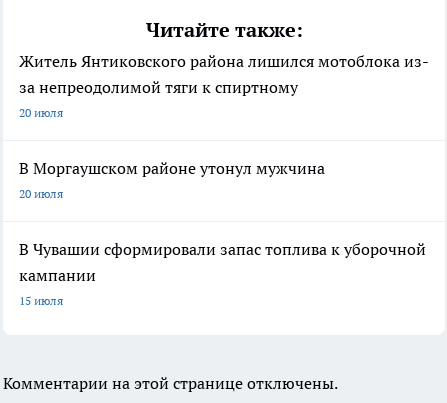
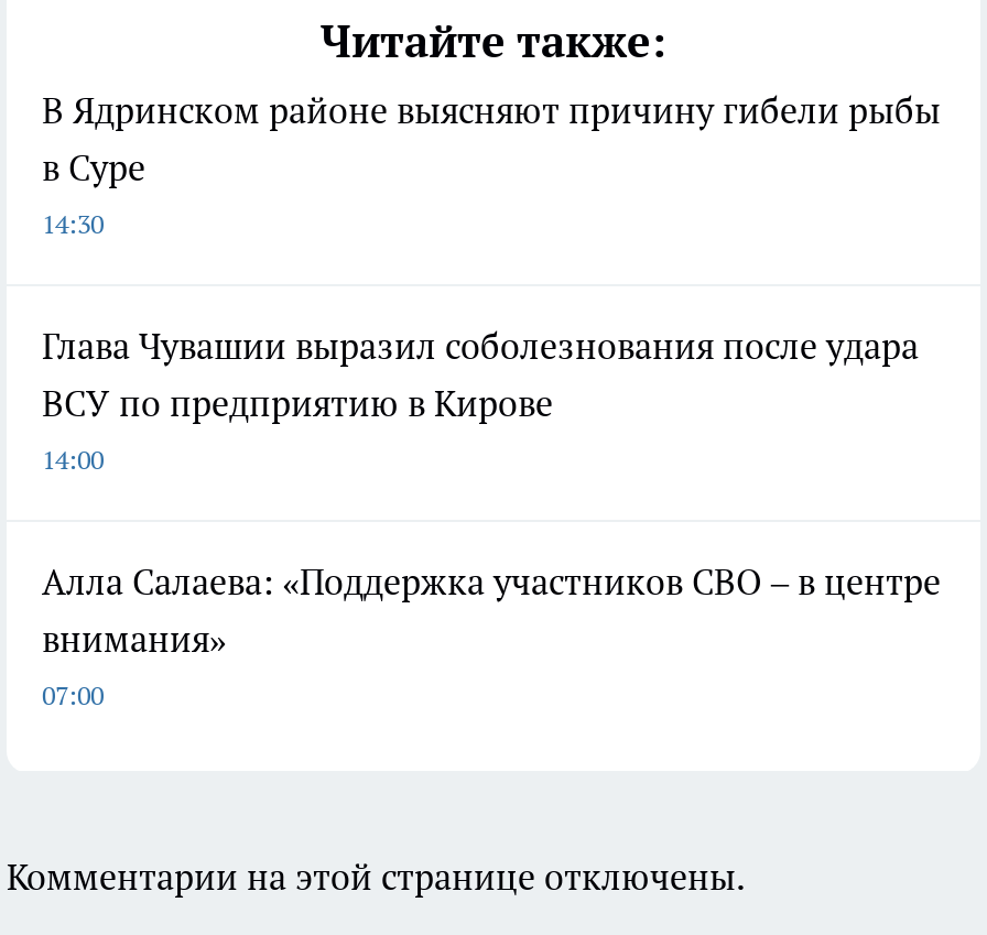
- Житель Янтиковского района лишился мотоблока из-
- за непреодолимой тяги к спиртному
- 20 июля
+ В Ядринском районе выясняют причину гибели рыбы
+ в Суре
+ 14:30

- В Моргаушском районе утонул мужчина
- 20 июля
+ Глава Чувашии выразил соболезнования после удара
+ ВСУ по предприятию в Кирове
+ 14:00

- В Чувашии сформировали запас топлива к уборочной
- кампании
- 15 июля
+ Алла Салаева: «Поддержка участников СВО – в центре
+ внимания»
+ 07:00
